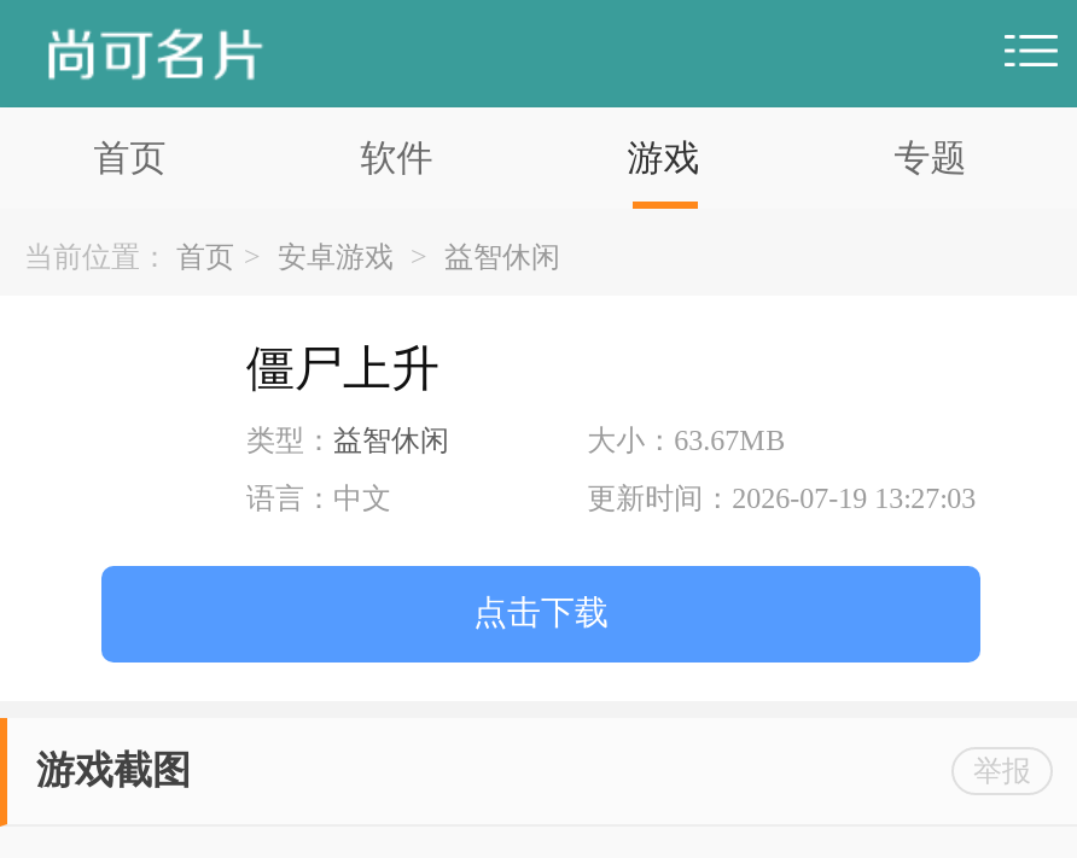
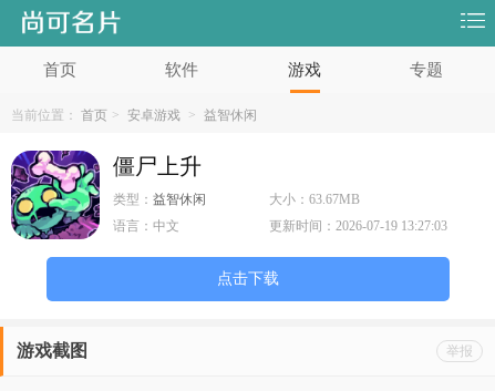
+ [image]
